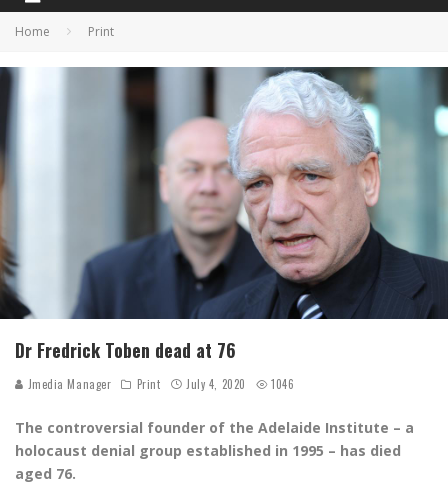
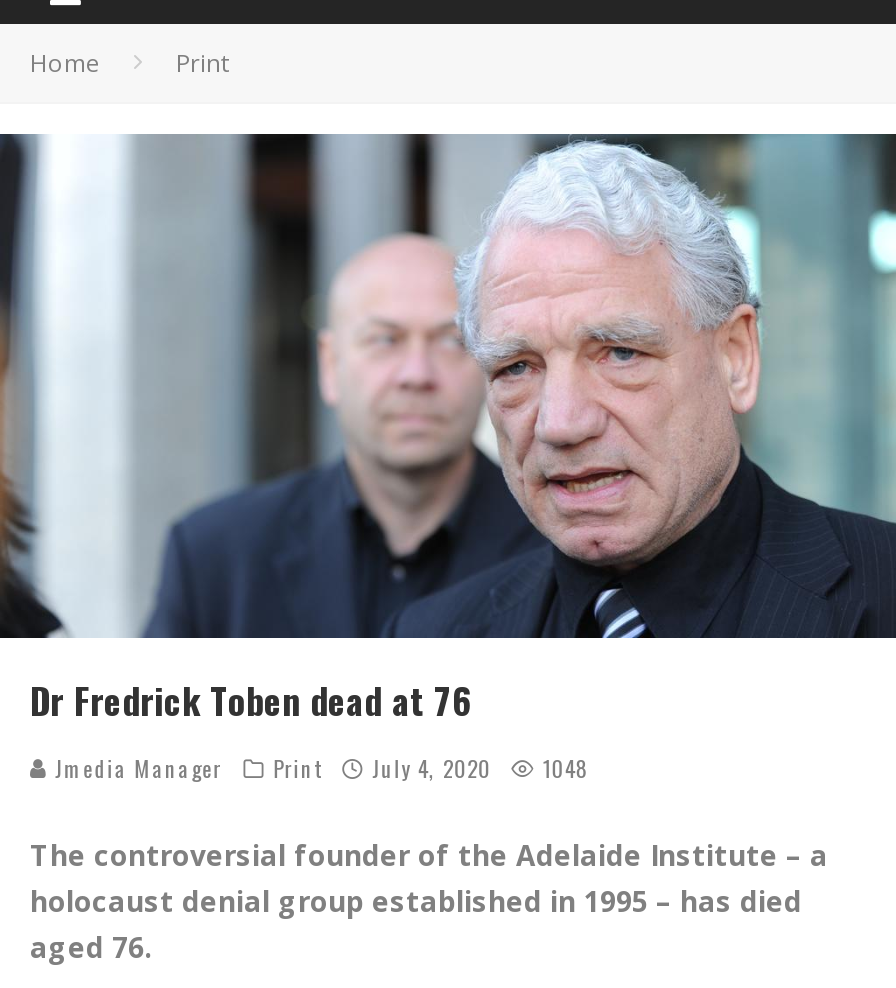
- Jmedia Manager Print July 4, 2020 1046
+ Jmedia Manager Print July 4, 2020 1048
